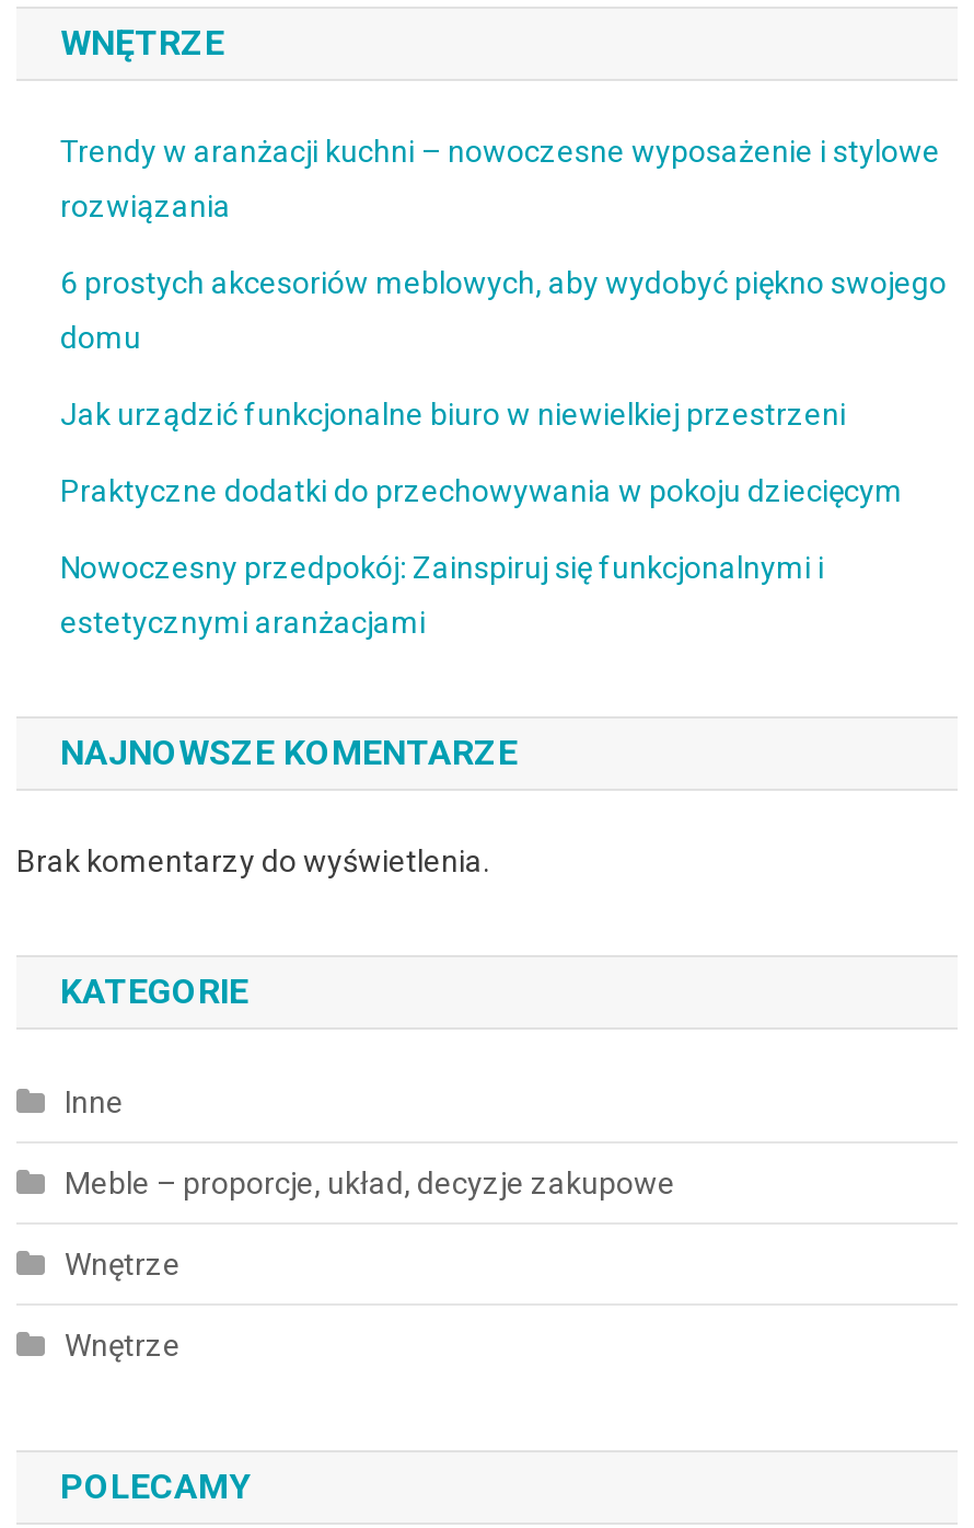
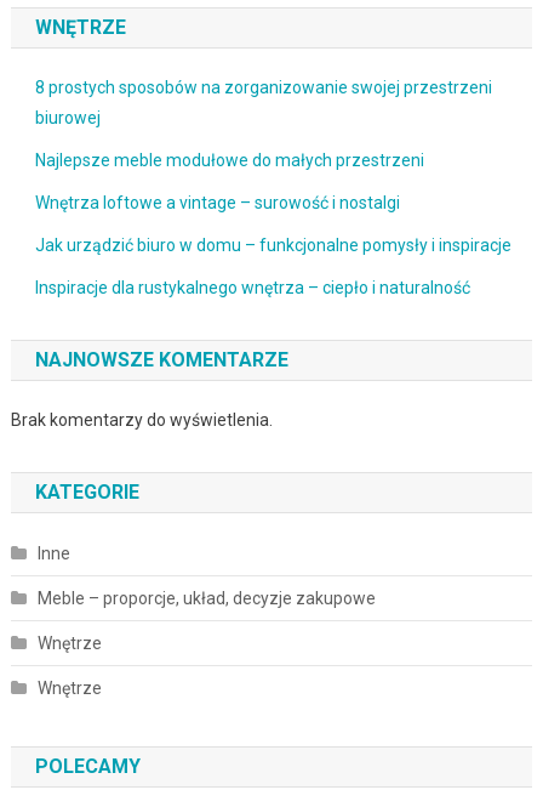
- Trendy w aranżacji kuchni – nowoczesne wyposażenie i stylowe
- rozwiązania
- 6 prostych akcesoriów meblowych, aby wydobyć piękno swojego
- domu
- Jak urządzić funkcjonalne biuro w niewielkiej przestrzeni
- Praktyczne dodatki do przechowywania w pokoju dziecięcym
- Nowoczesny przedpokój: Zainspiruj się funkcjonalnymi i
- estetycznymi aranżacjami
+ 8 prostych sposobów na zorganizowanie swojej przestrzeni
+ biurowej
+ Najlepsze meble modułowe do małych przestrzeni
+ Wnętrza loftowe a vintage – surowość i nostalgi
+ Jak urządzić biuro w domu – funkcjonalne pomysły i inspiracje
+ Inspiracje dla rustykalnego wnętrza – ciepło i naturalność
